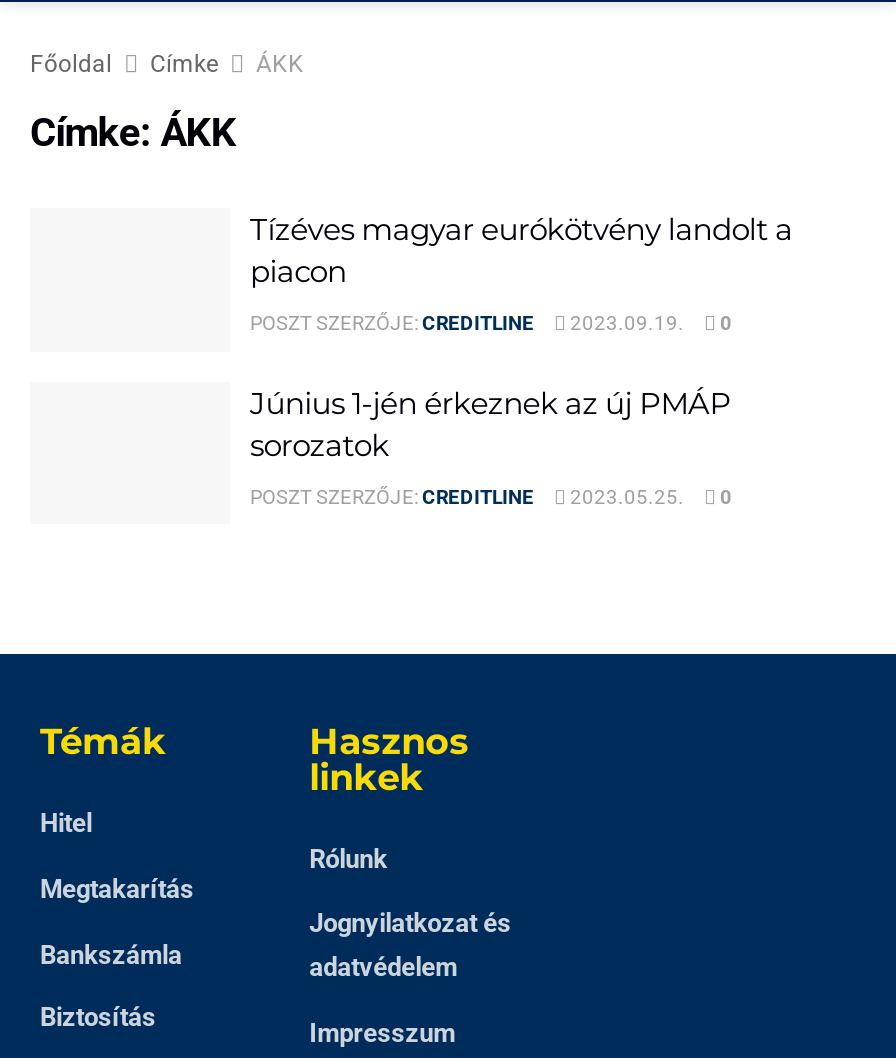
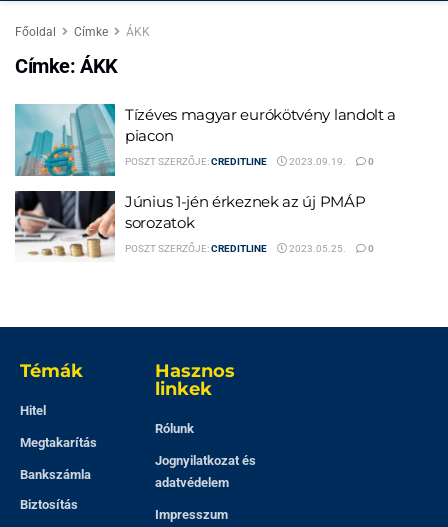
+ [image]

+ [image]
